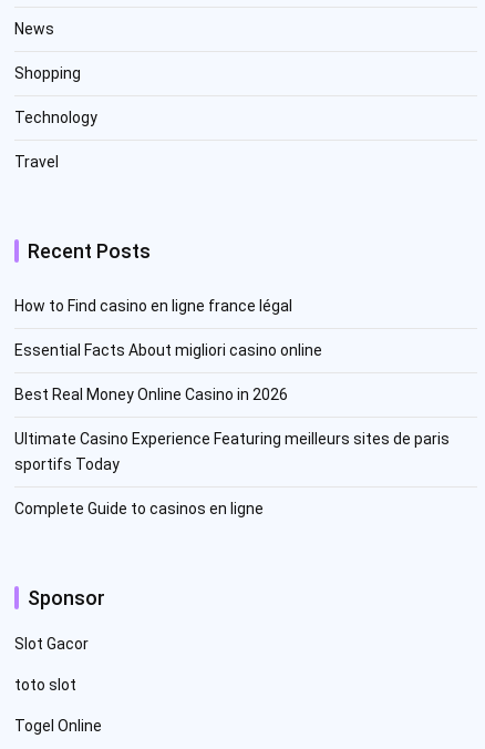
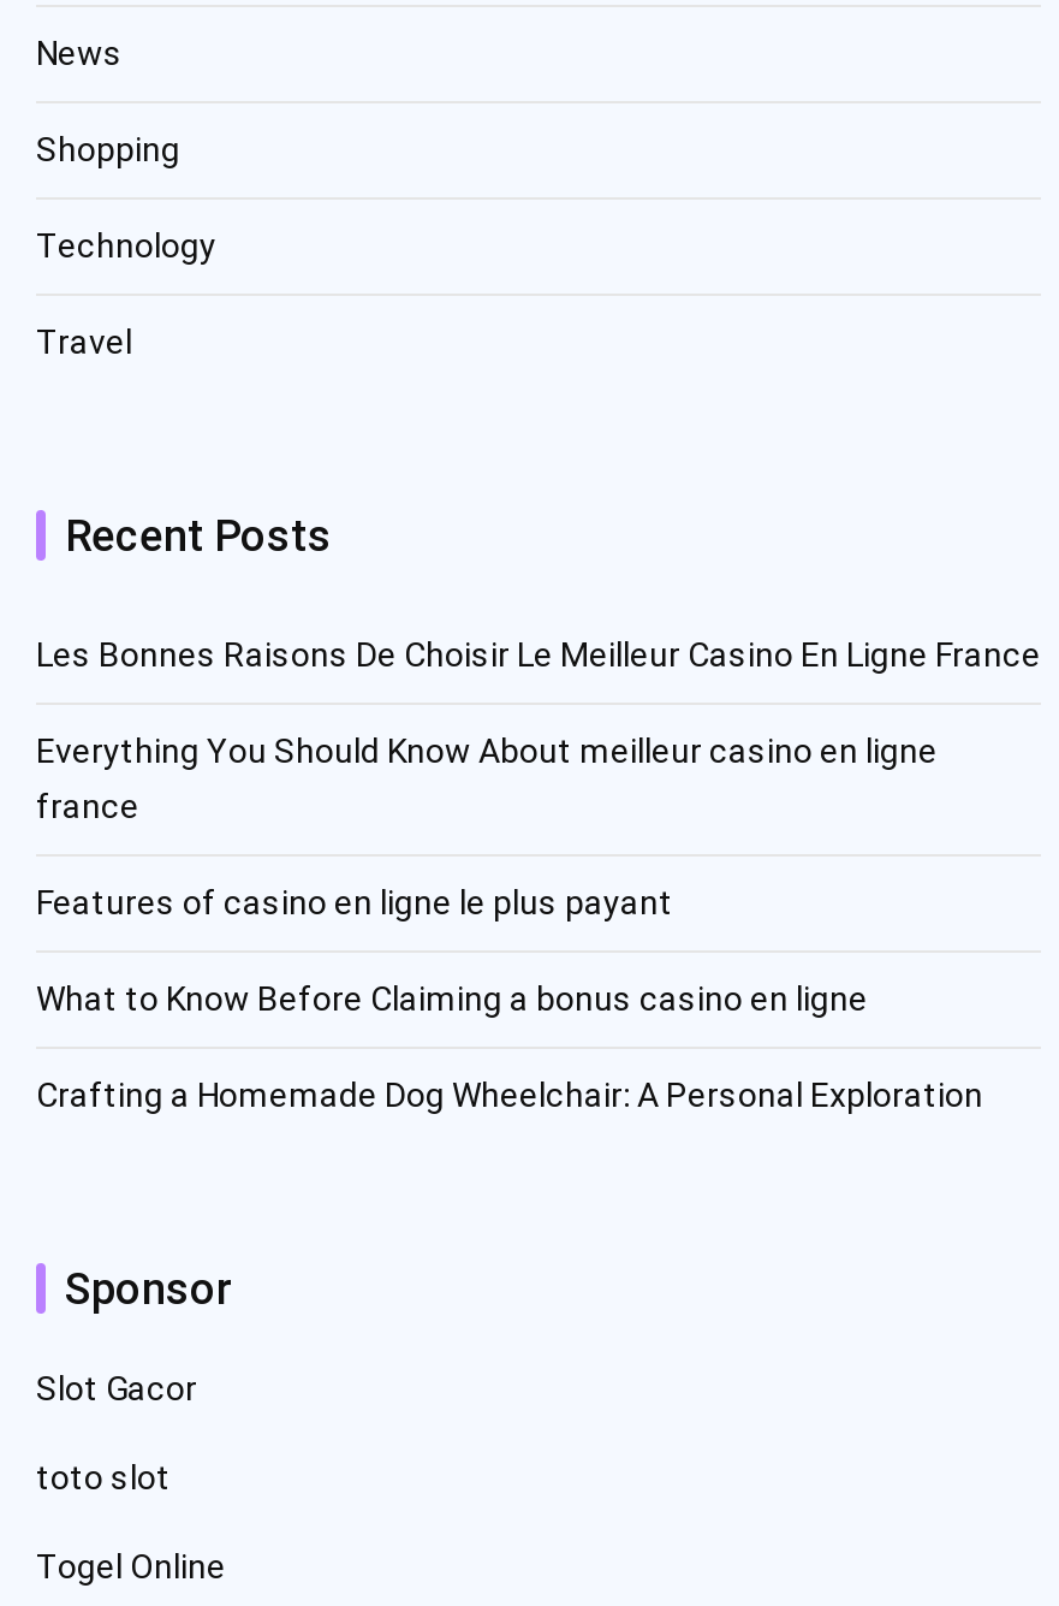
- How to Find casino en ligne france légal
+ Les Bonnes Raisons De Choisir Le Meilleur Casino En Ligne France

- Essential Facts About migliori casino online
+ Everything You Should Know About meilleur casino en ligne
+ france

- Best Real Money Online Casino in 2026
+ Features of casino en ligne le plus payant

- Ultimate Casino Experience Featuring meilleurs sites de paris
- sportifs Today
+ What to Know Before Claiming a bonus casino en ligne

- Complete Guide to casinos en ligne
+ Crafting a Homemade Dog Wheelchair: A Personal Exploration
